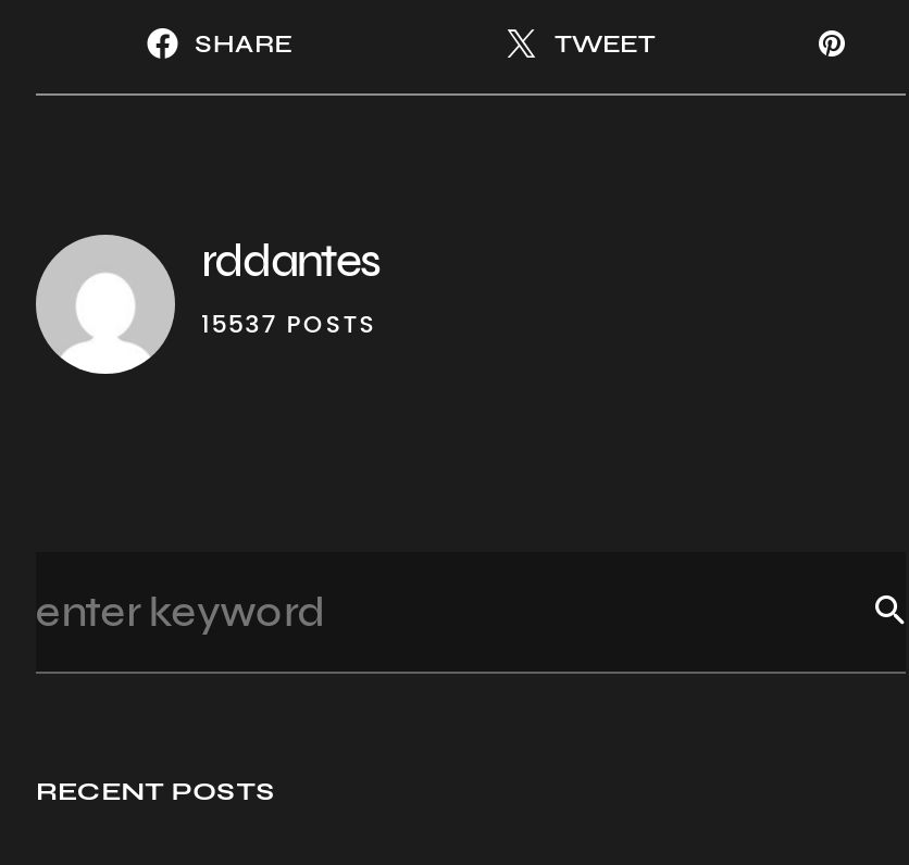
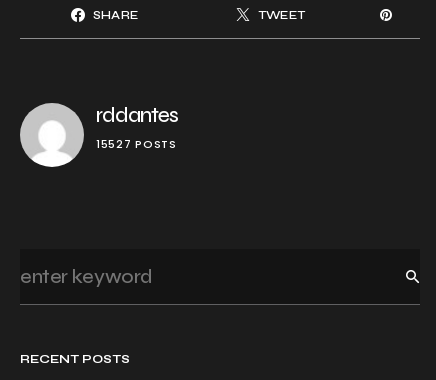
- 15537 POSTS
+ 15527 POSTS
